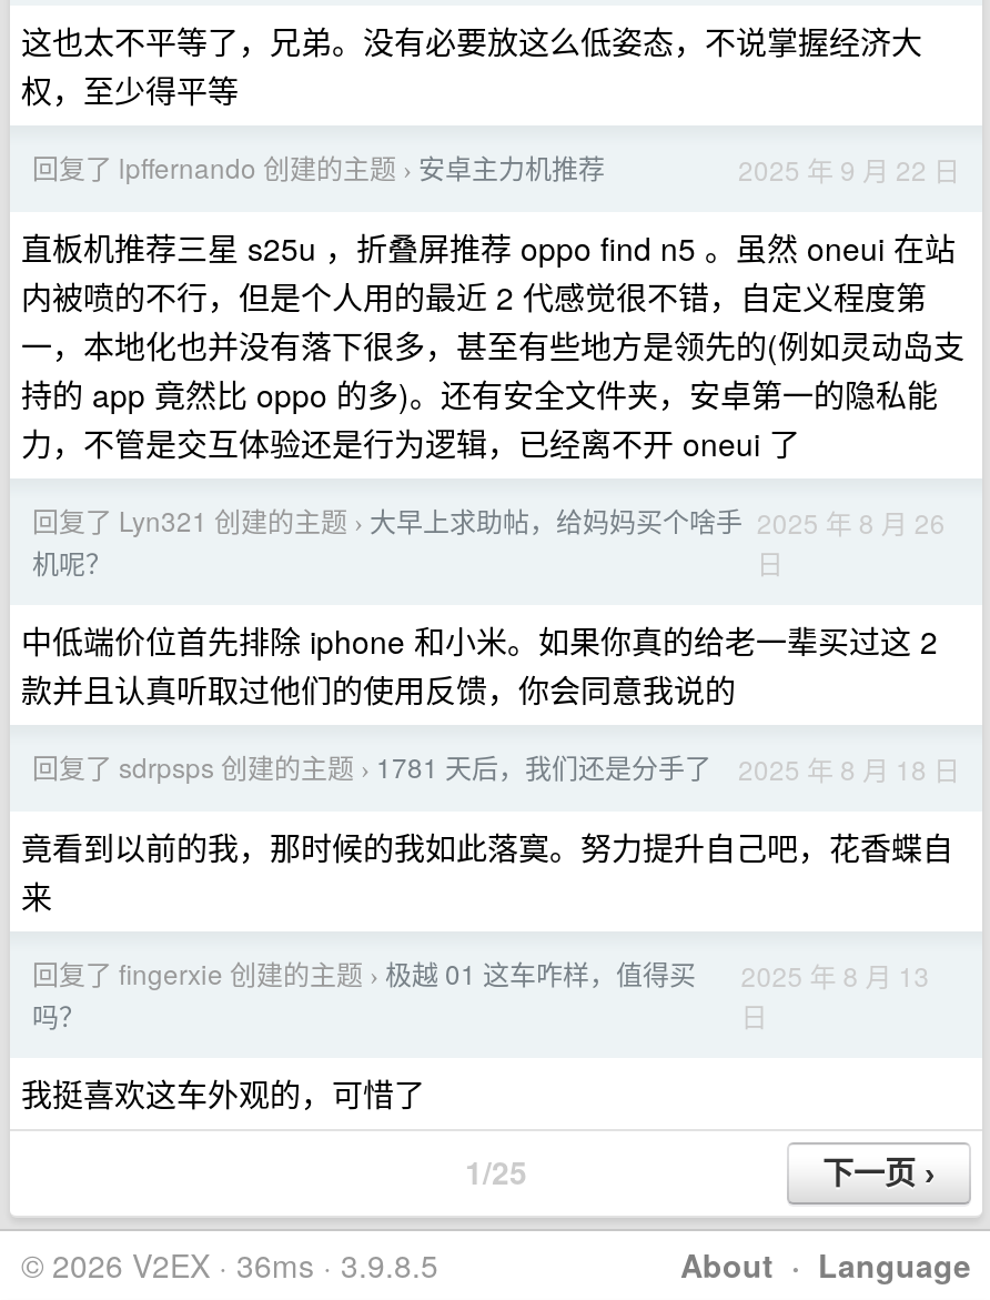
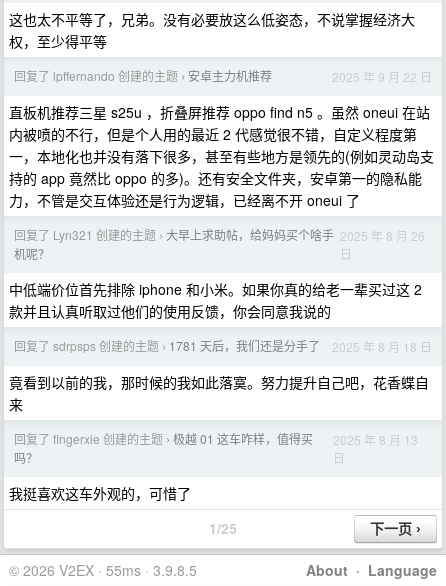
- © 2026 V2EX · 36ms · 3.9.8.5
+ © 2026 V2EX · 55ms · 3.9.8.5
